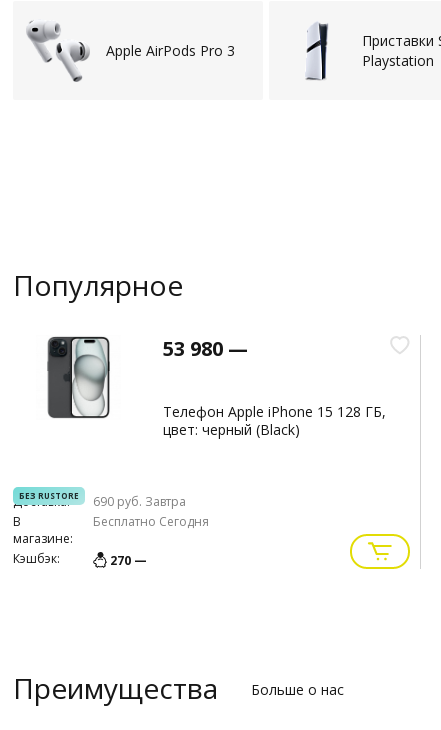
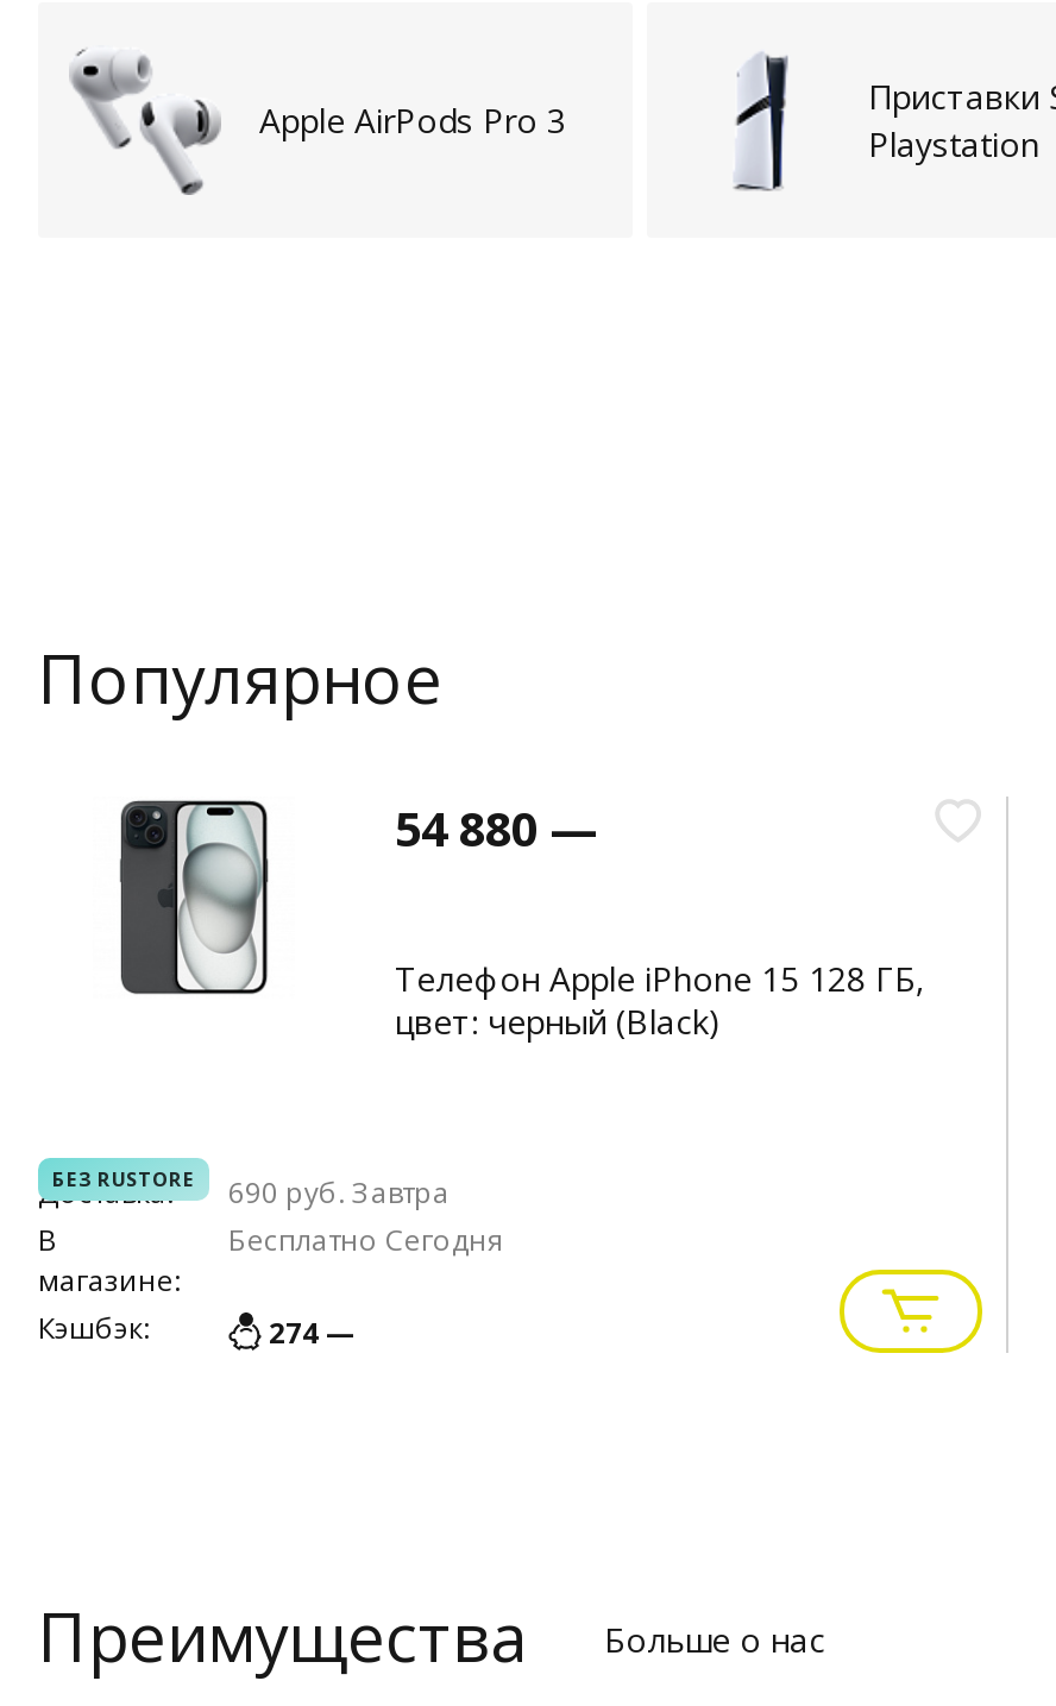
- 53 980 —
+ 54 880 —

- 270 —
+ 274 —
